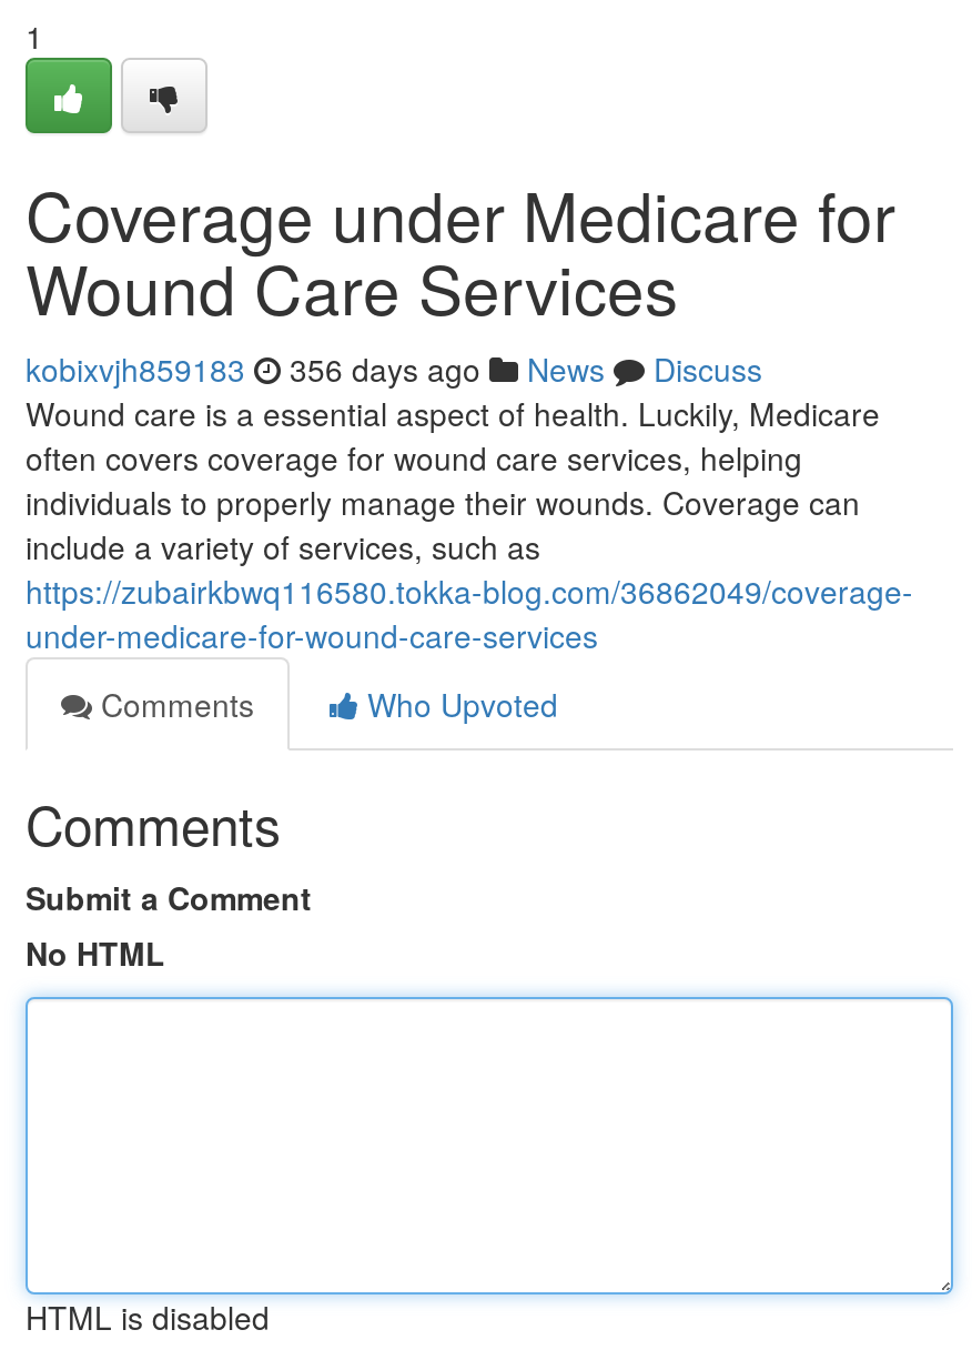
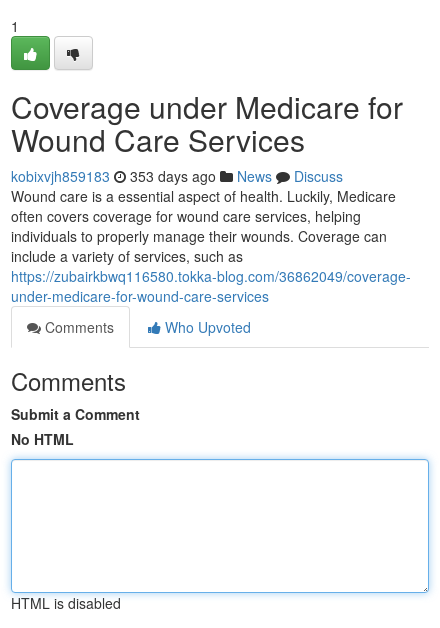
- kobixvjh859183 356 days ago News Discuss
+ kobixvjh859183 353 days ago News Discuss
